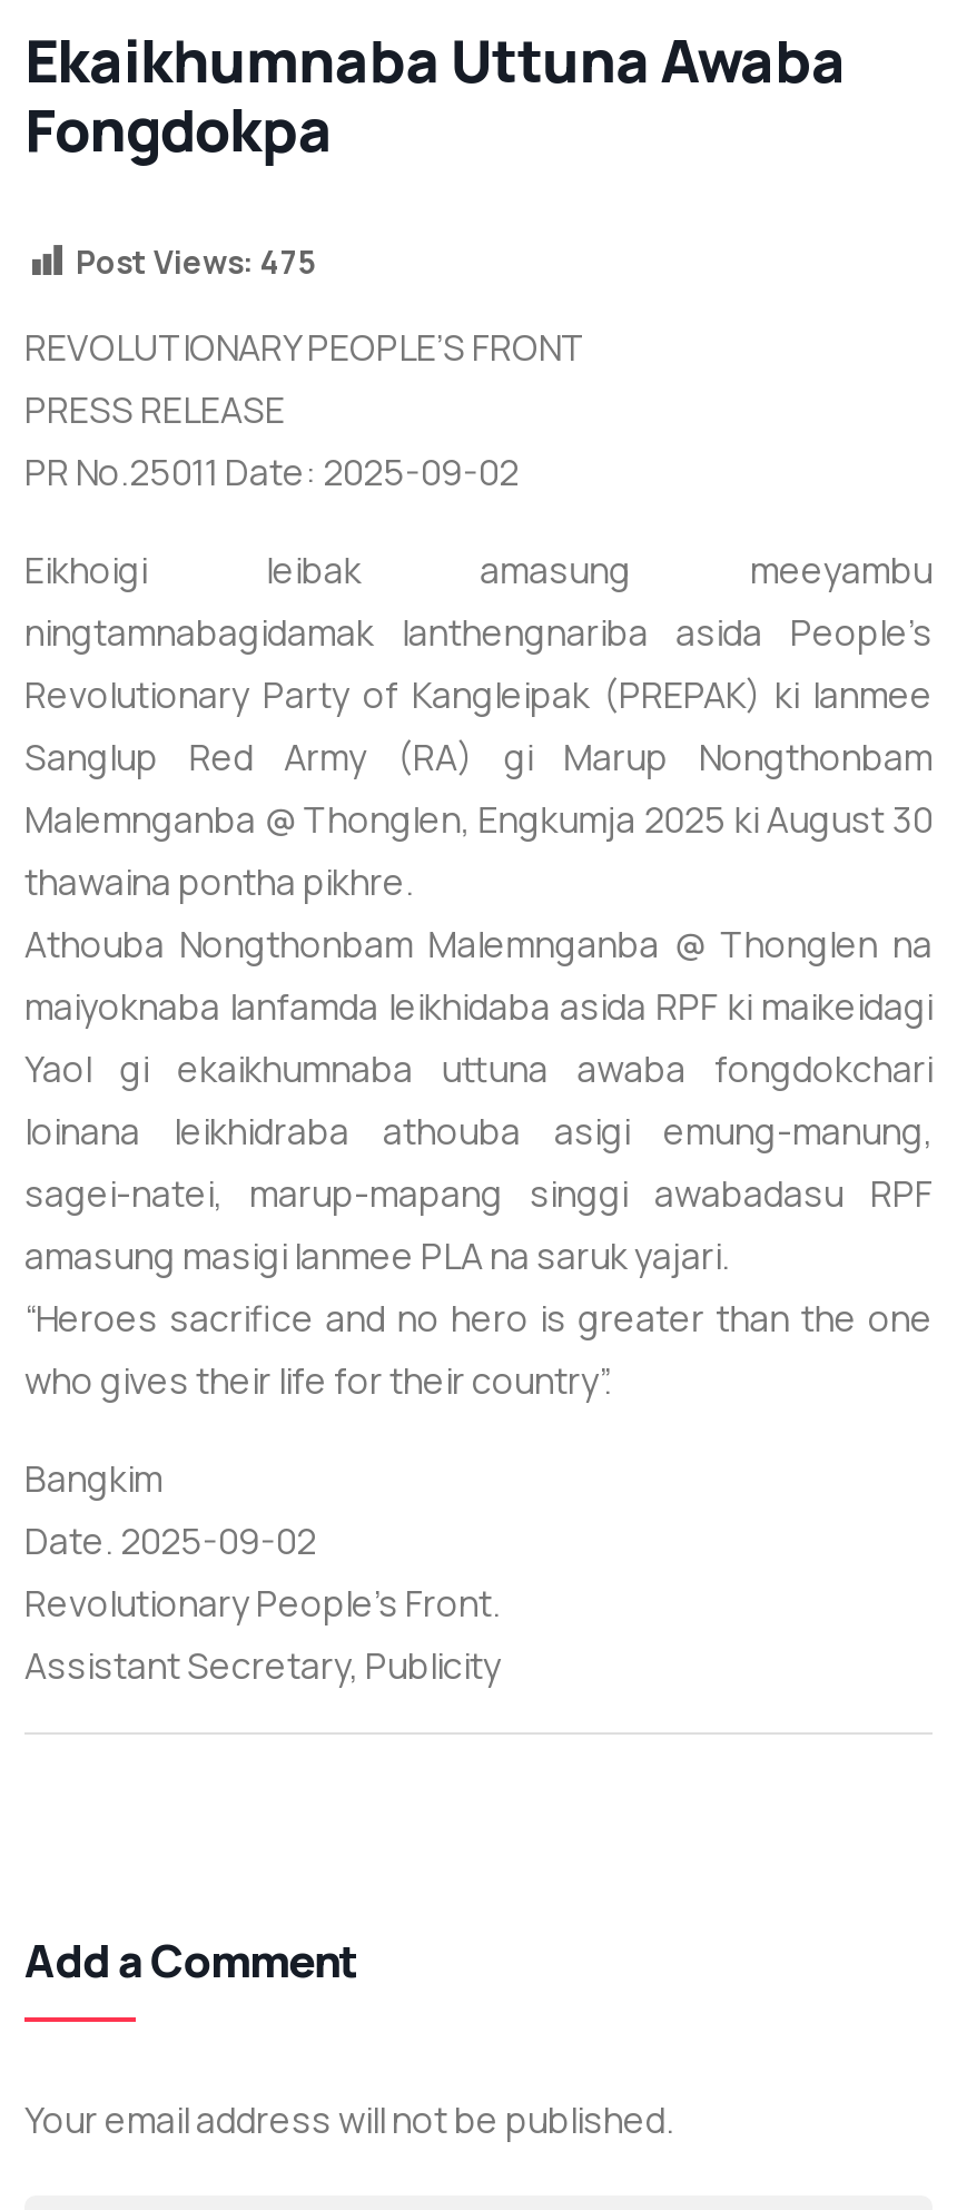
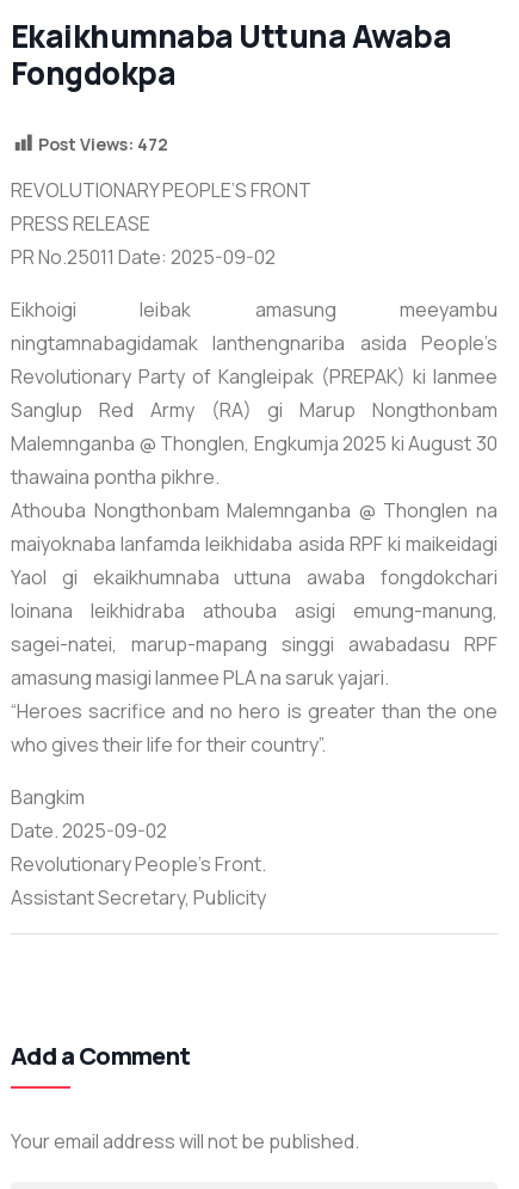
- Post Views: 475
+ Post Views: 472
